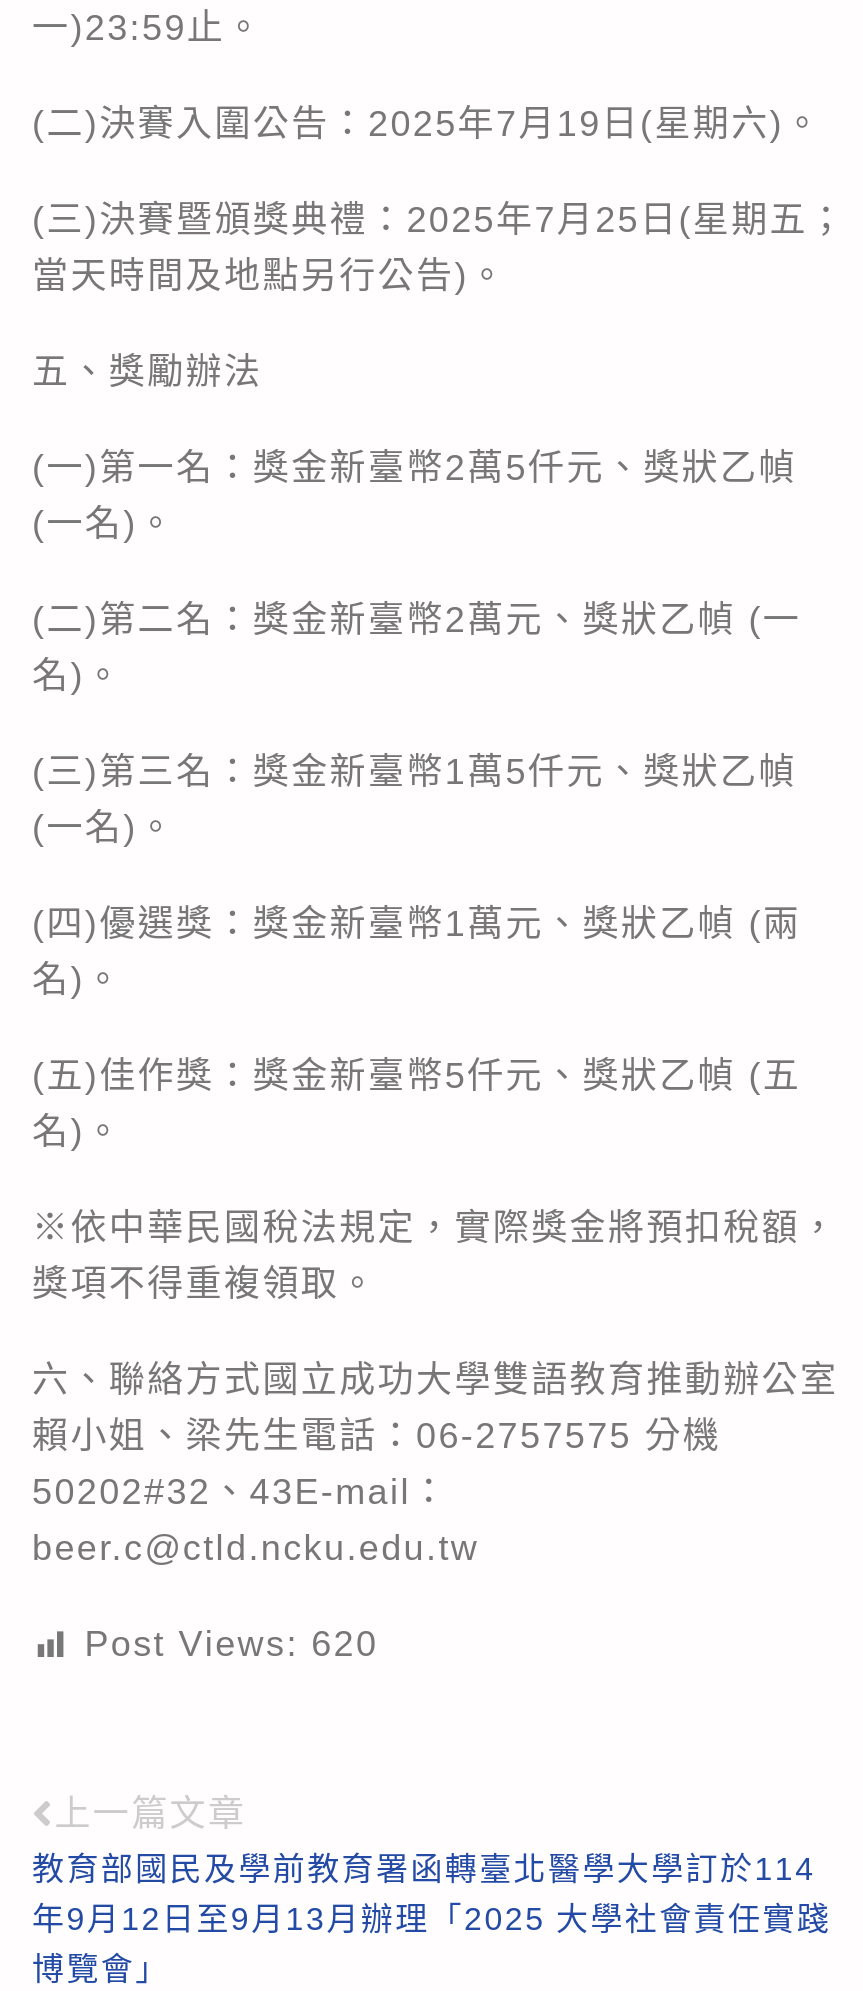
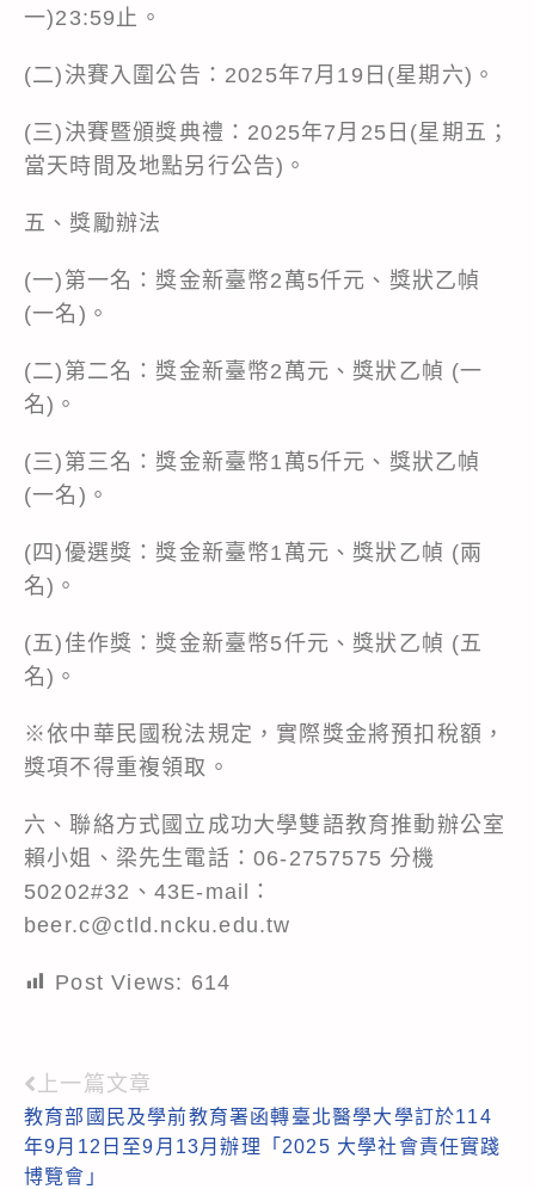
- Post Views: 620
+ Post Views: 614
